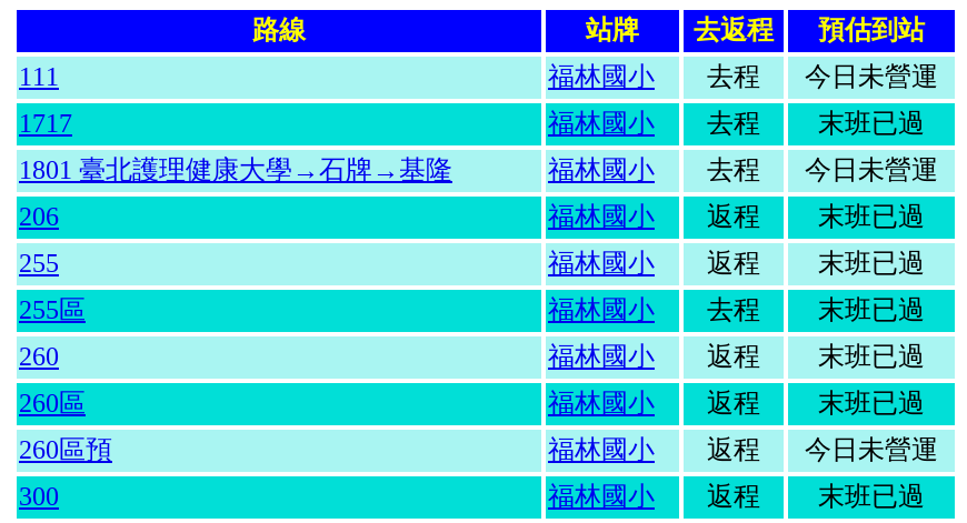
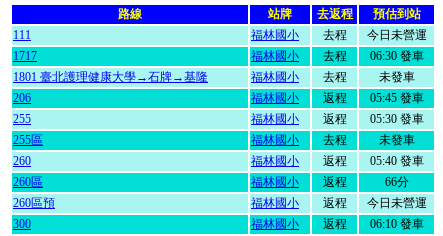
- 末班已過
+ 06:30 發車

- 今日未營運
+ 未發車

- 末班已過
+ 05:45 發車

- 末班已過
+ 05:30 發車

- 末班已過
+ 未發車

- 末班已過
+ 05:40 發車

- 末班已過
+ 66分

- 末班已過
+ 06:10 發車
